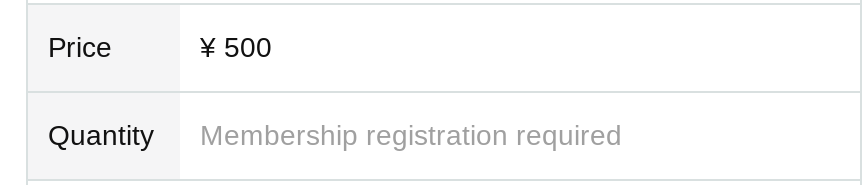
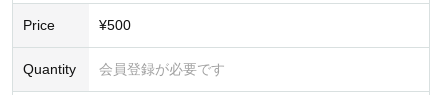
- ¥ 500
+ ¥500

- Membership registration required
+ 会員登録が必要です
